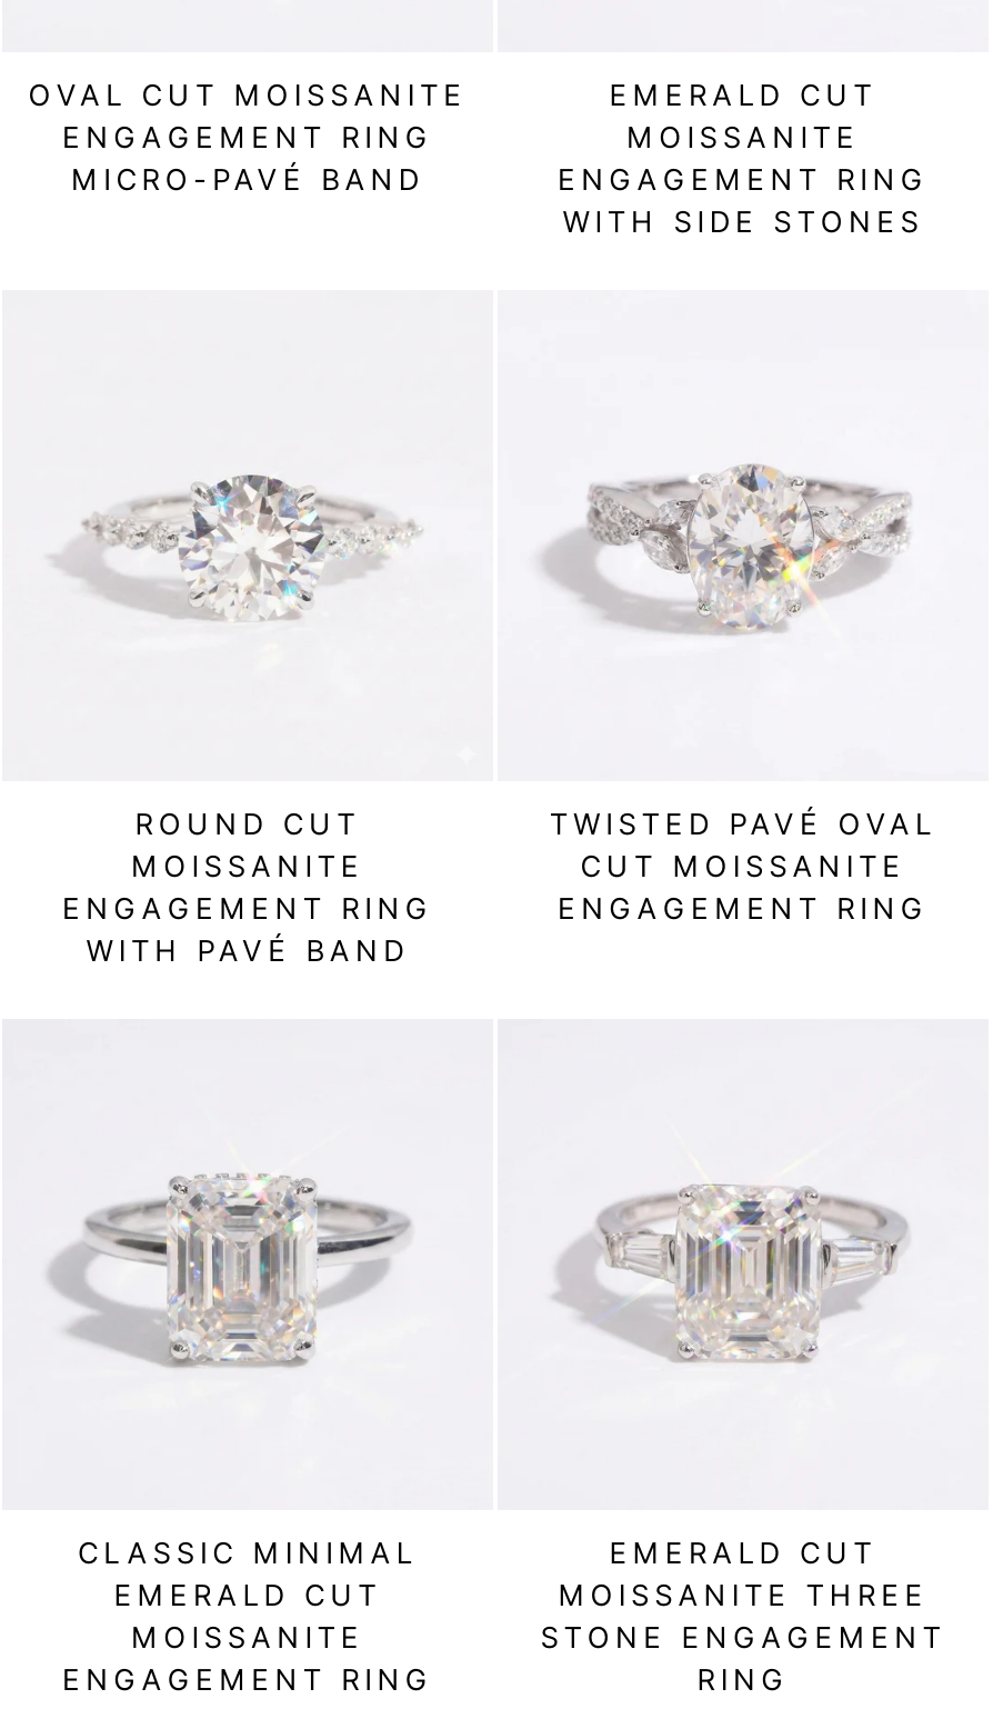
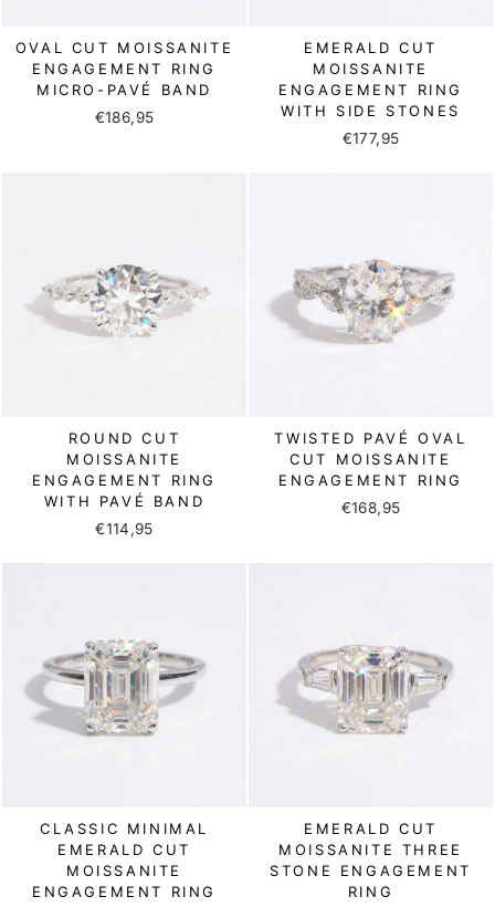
+ €186,95

+ €177,95

+ €114,95

+ €168,95
